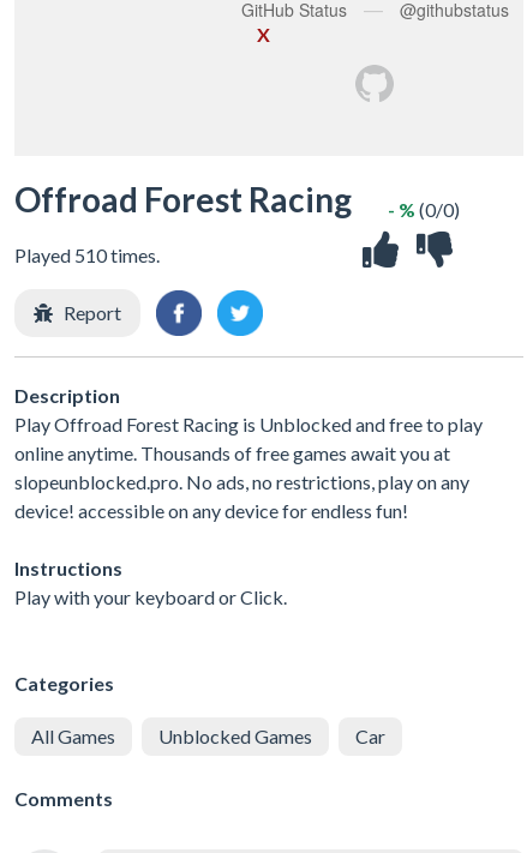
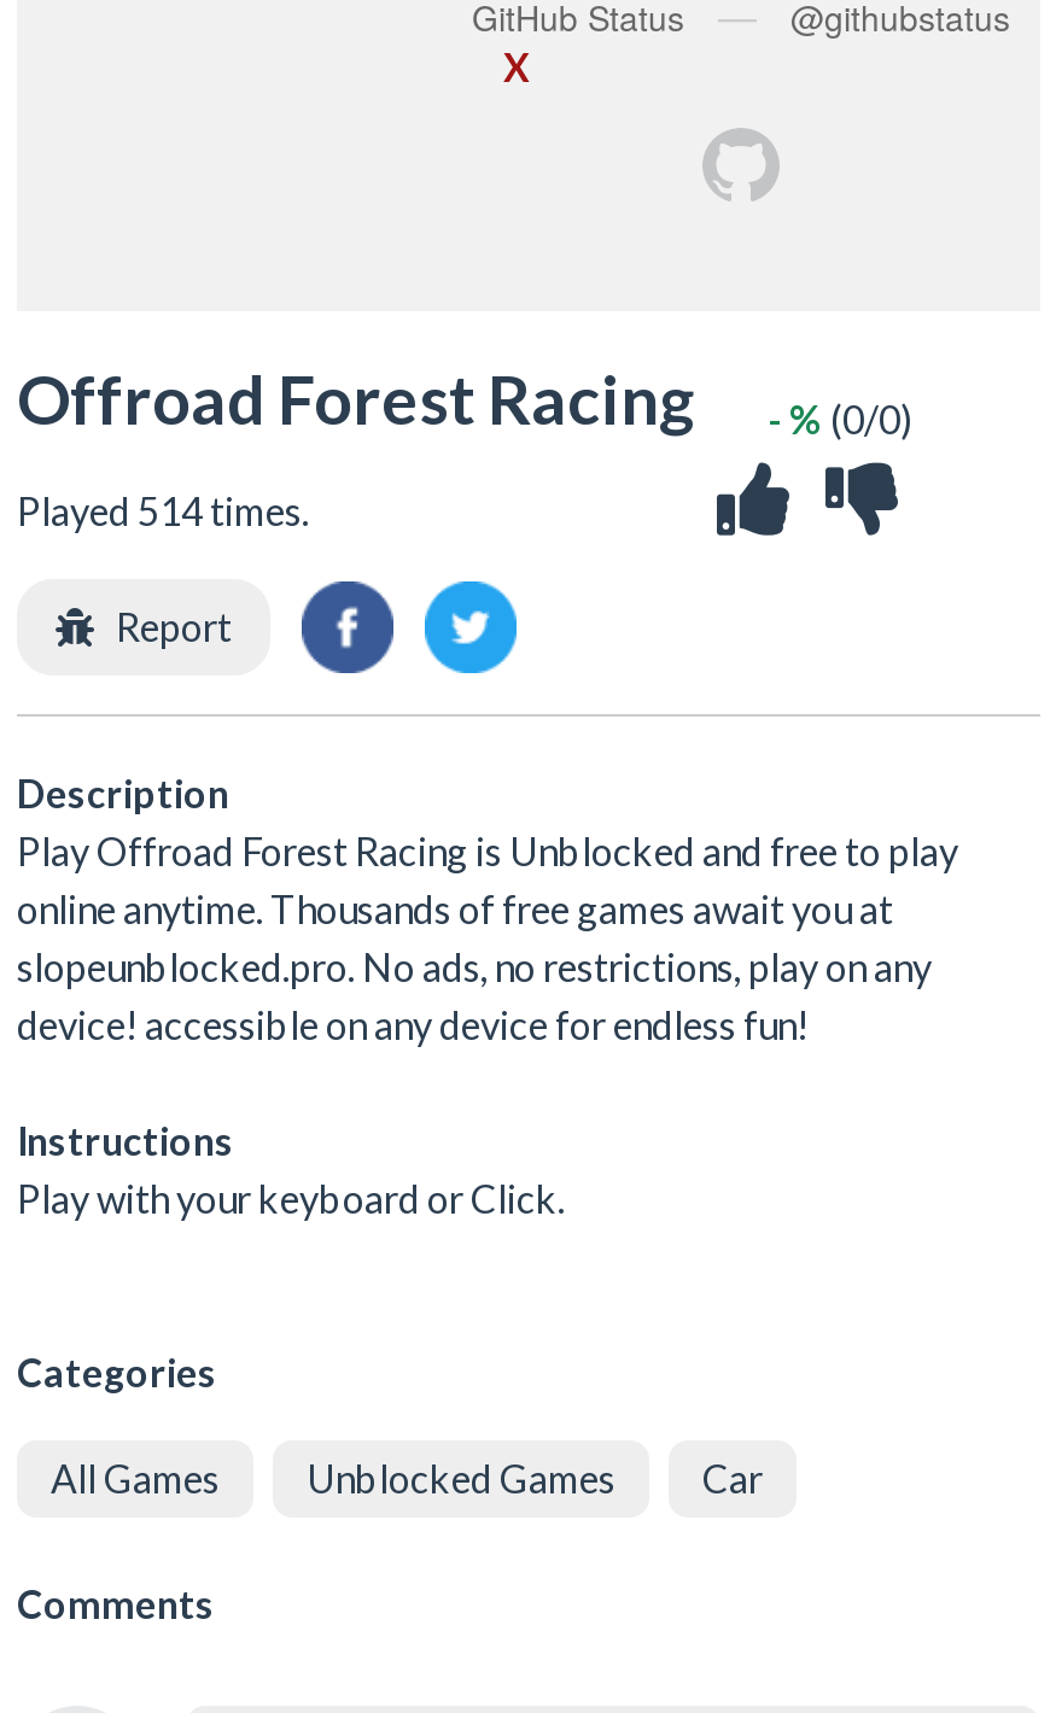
- Played 510 times.
+ Played 514 times.
